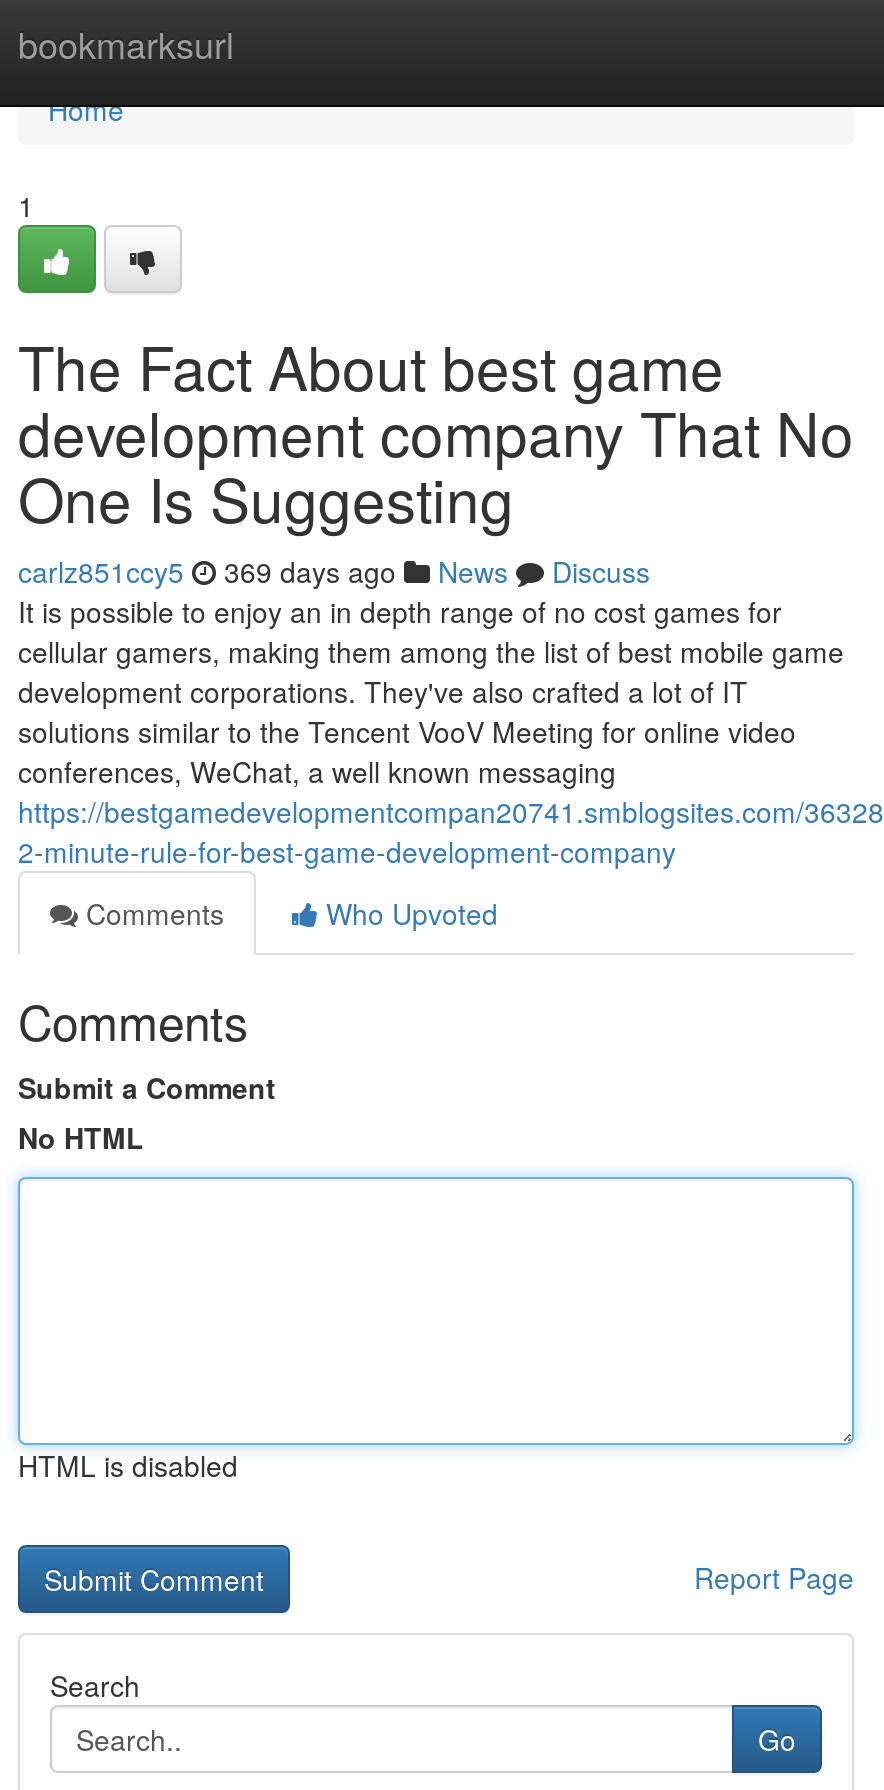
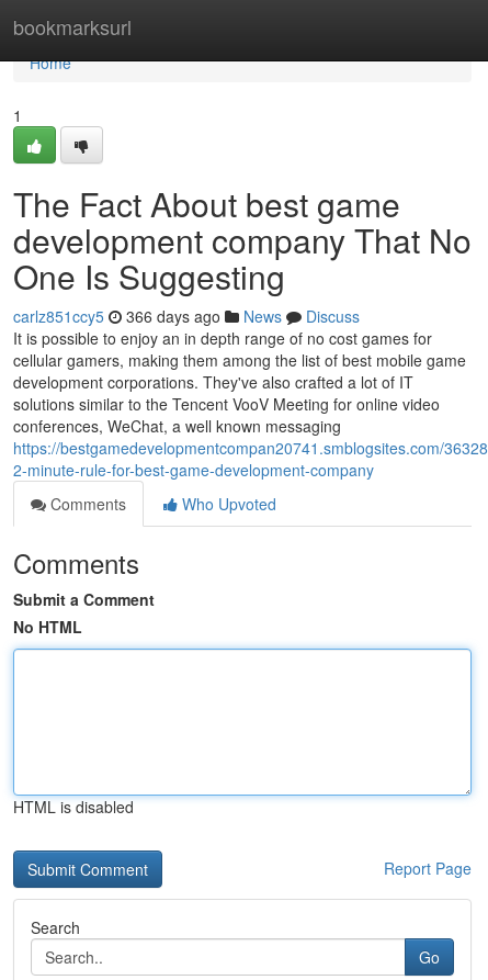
- carlz851ccy5 369 days ago News Discuss
+ carlz851ccy5 366 days ago News Discuss
